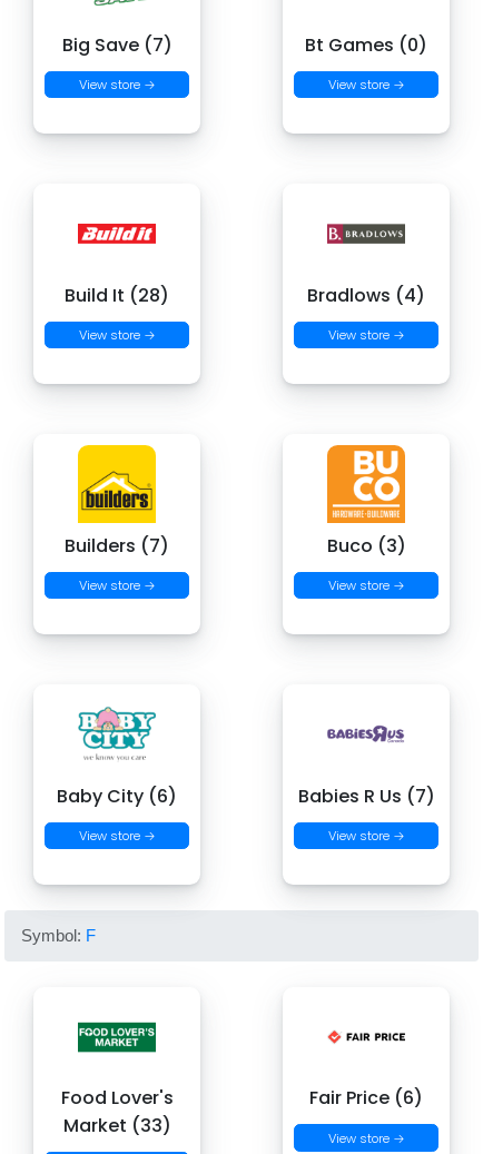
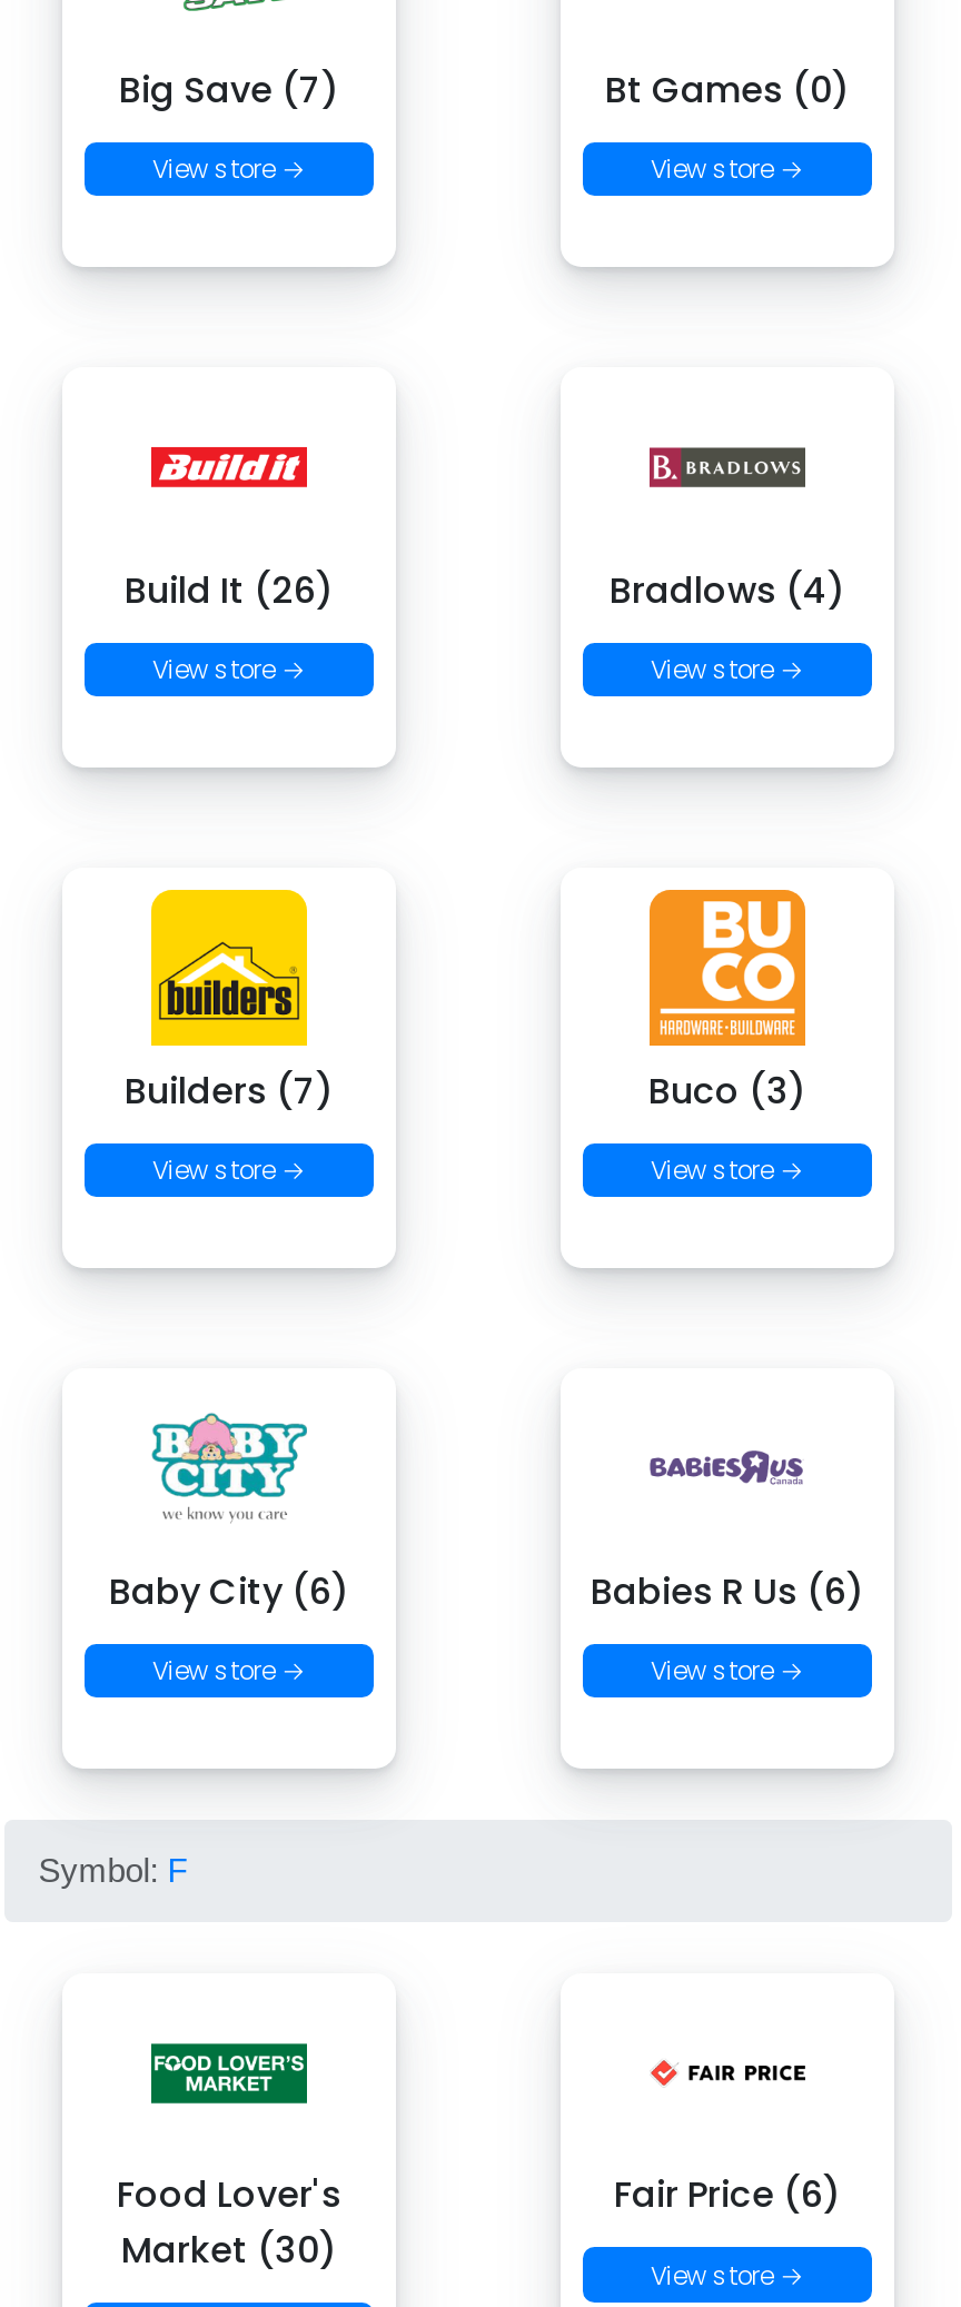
- Build It (28)
+ Build It (26)

- Babies R Us (7)
+ Babies R Us (6)

- Market (33)
+ Market (30)
